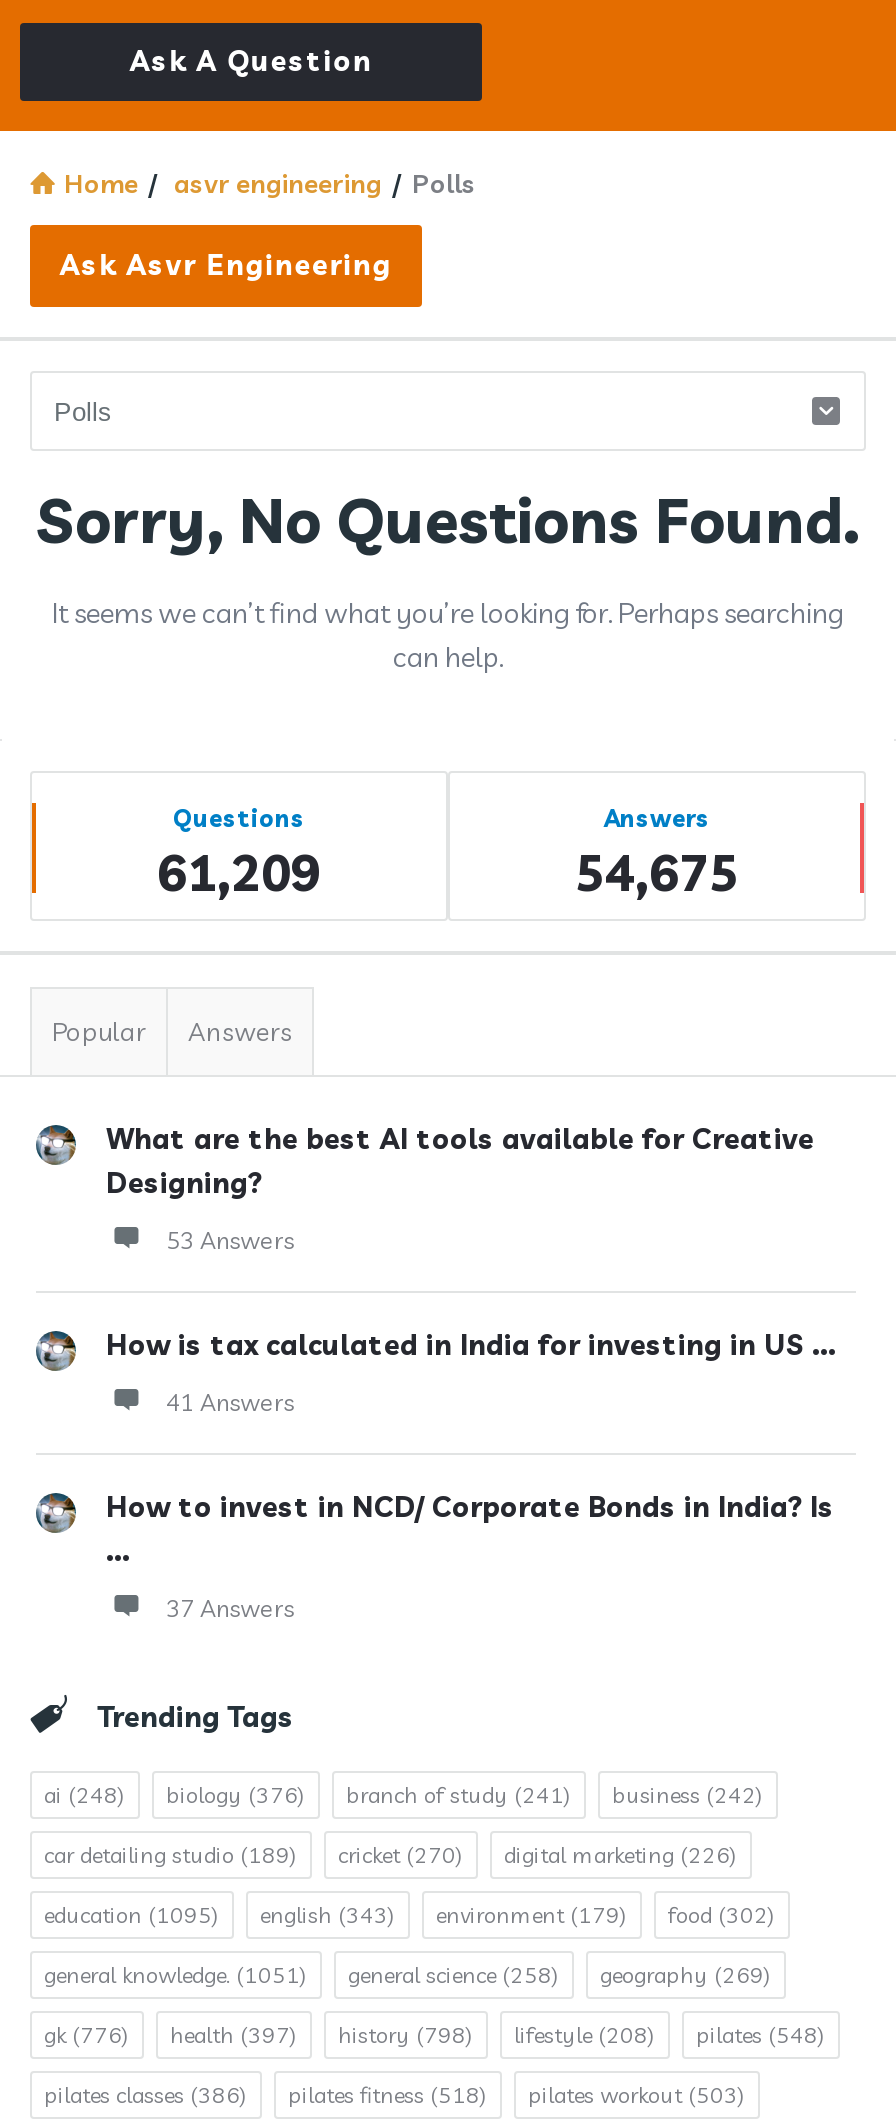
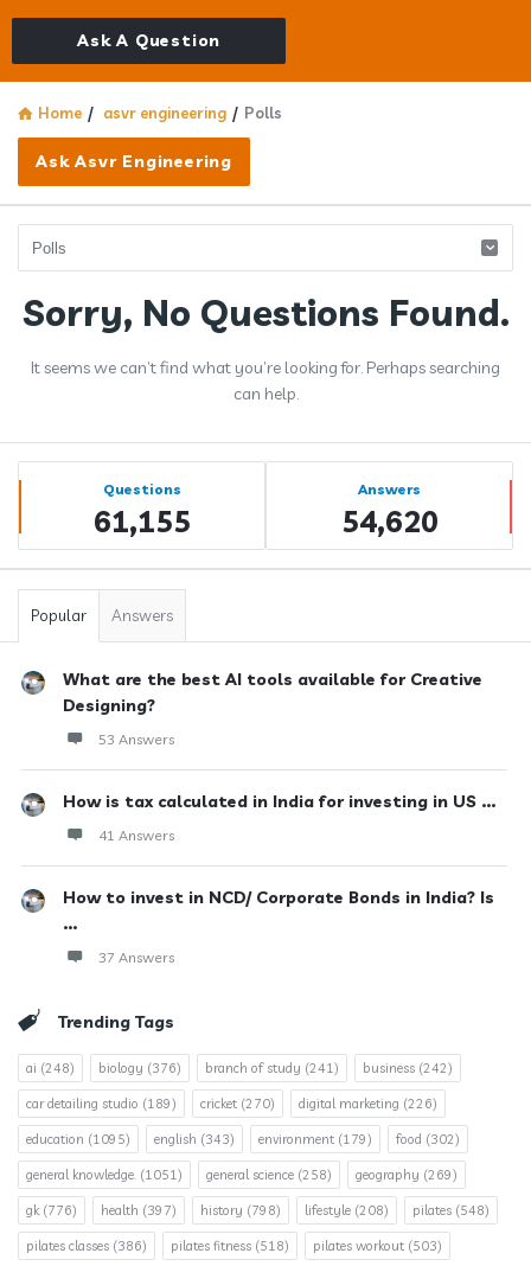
- 61,209
+ 61,155

- 54,675
+ 54,620
